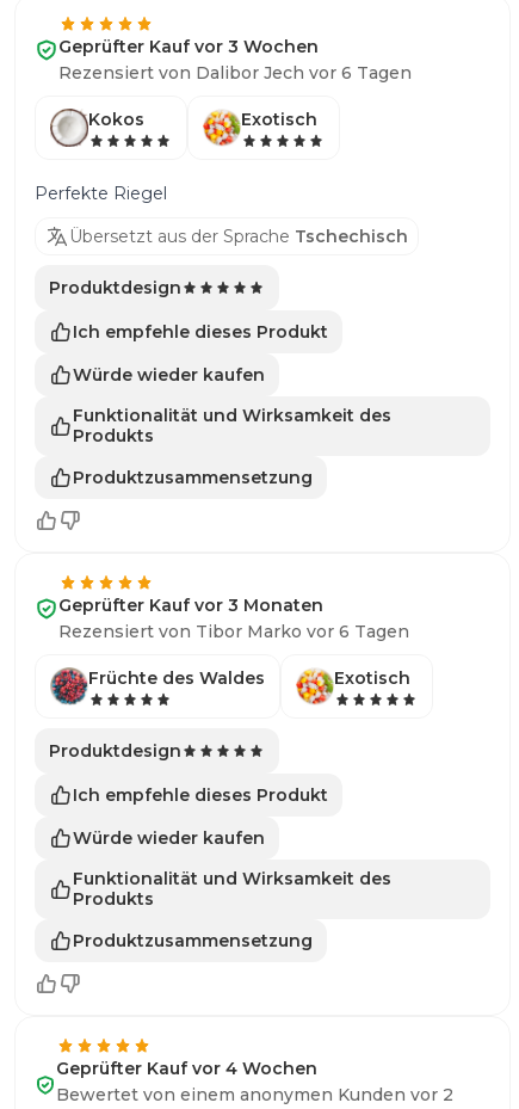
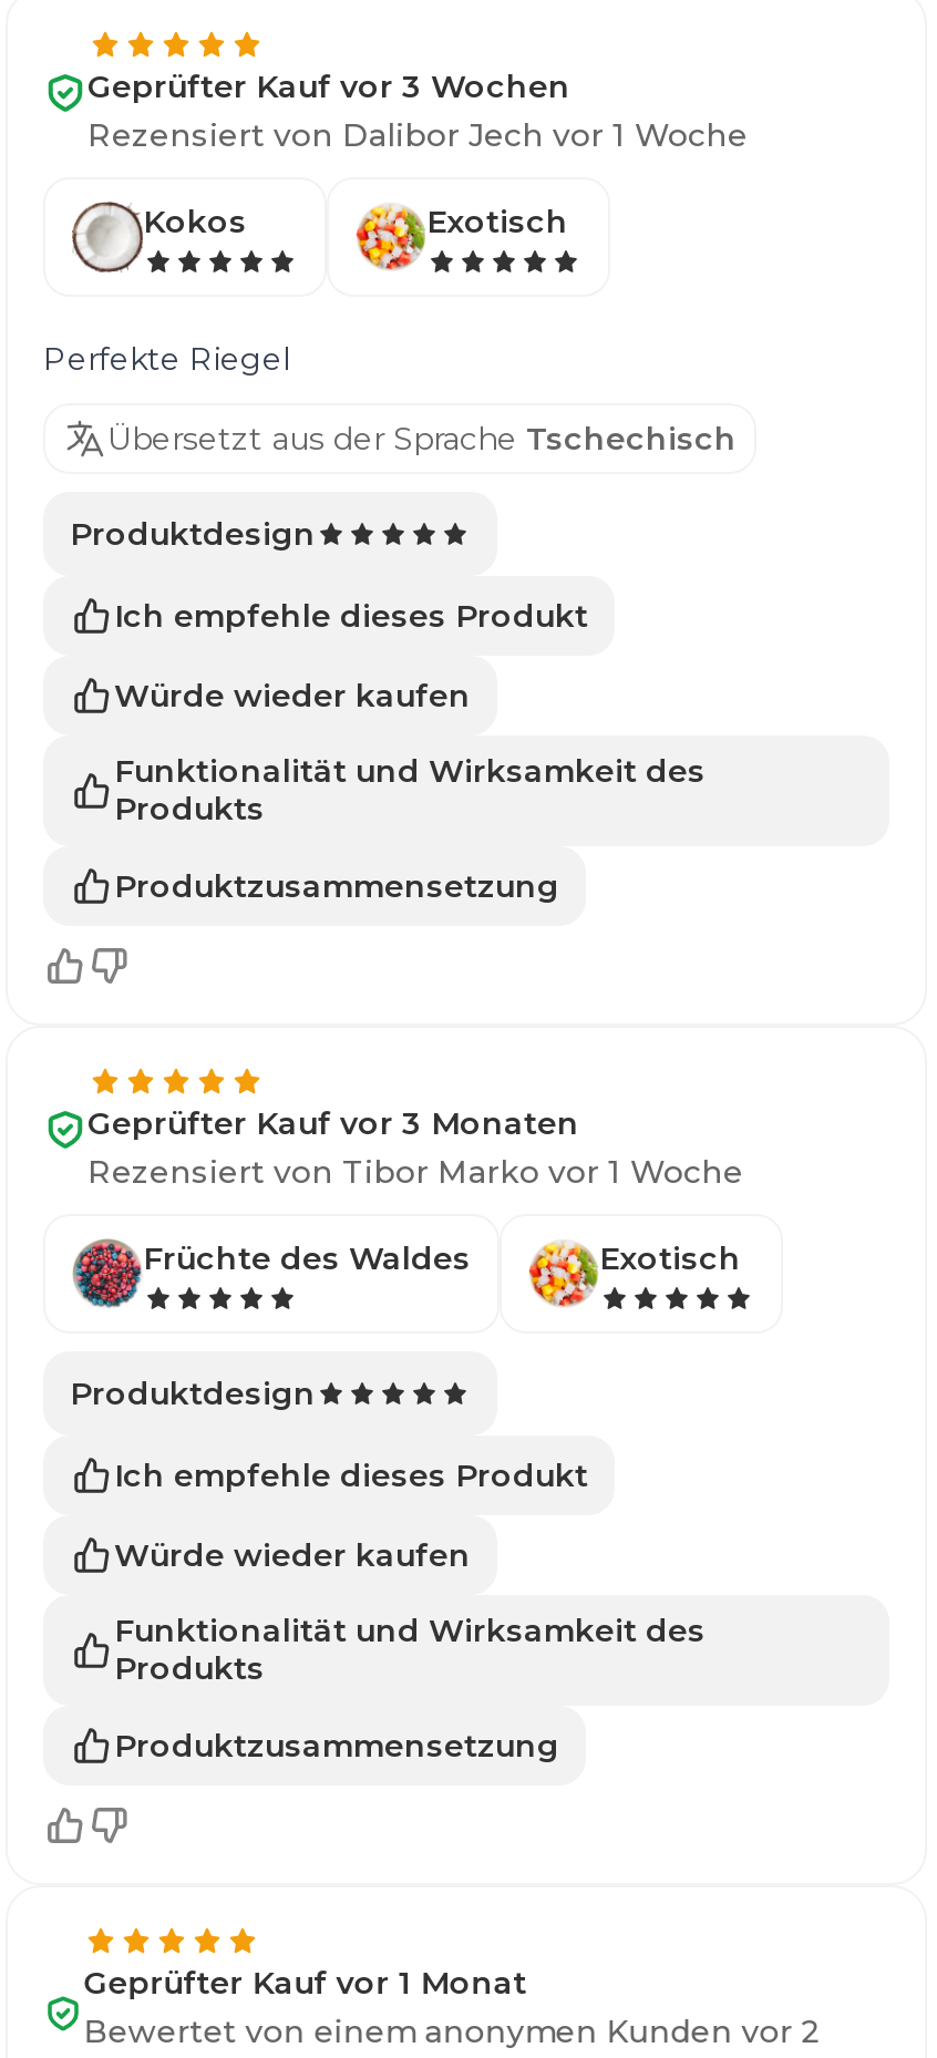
- Rezensiert von Dalibor Jech vor 6 Tagen
+ Rezensiert von Dalibor Jech vor 1 Woche

- Rezensiert von Tibor Marko vor 6 Tagen
+ Rezensiert von Tibor Marko vor 1 Woche

- Geprüfter Kauf vor 4 Wochen
+ Geprüfter Kauf vor 1 Monat
